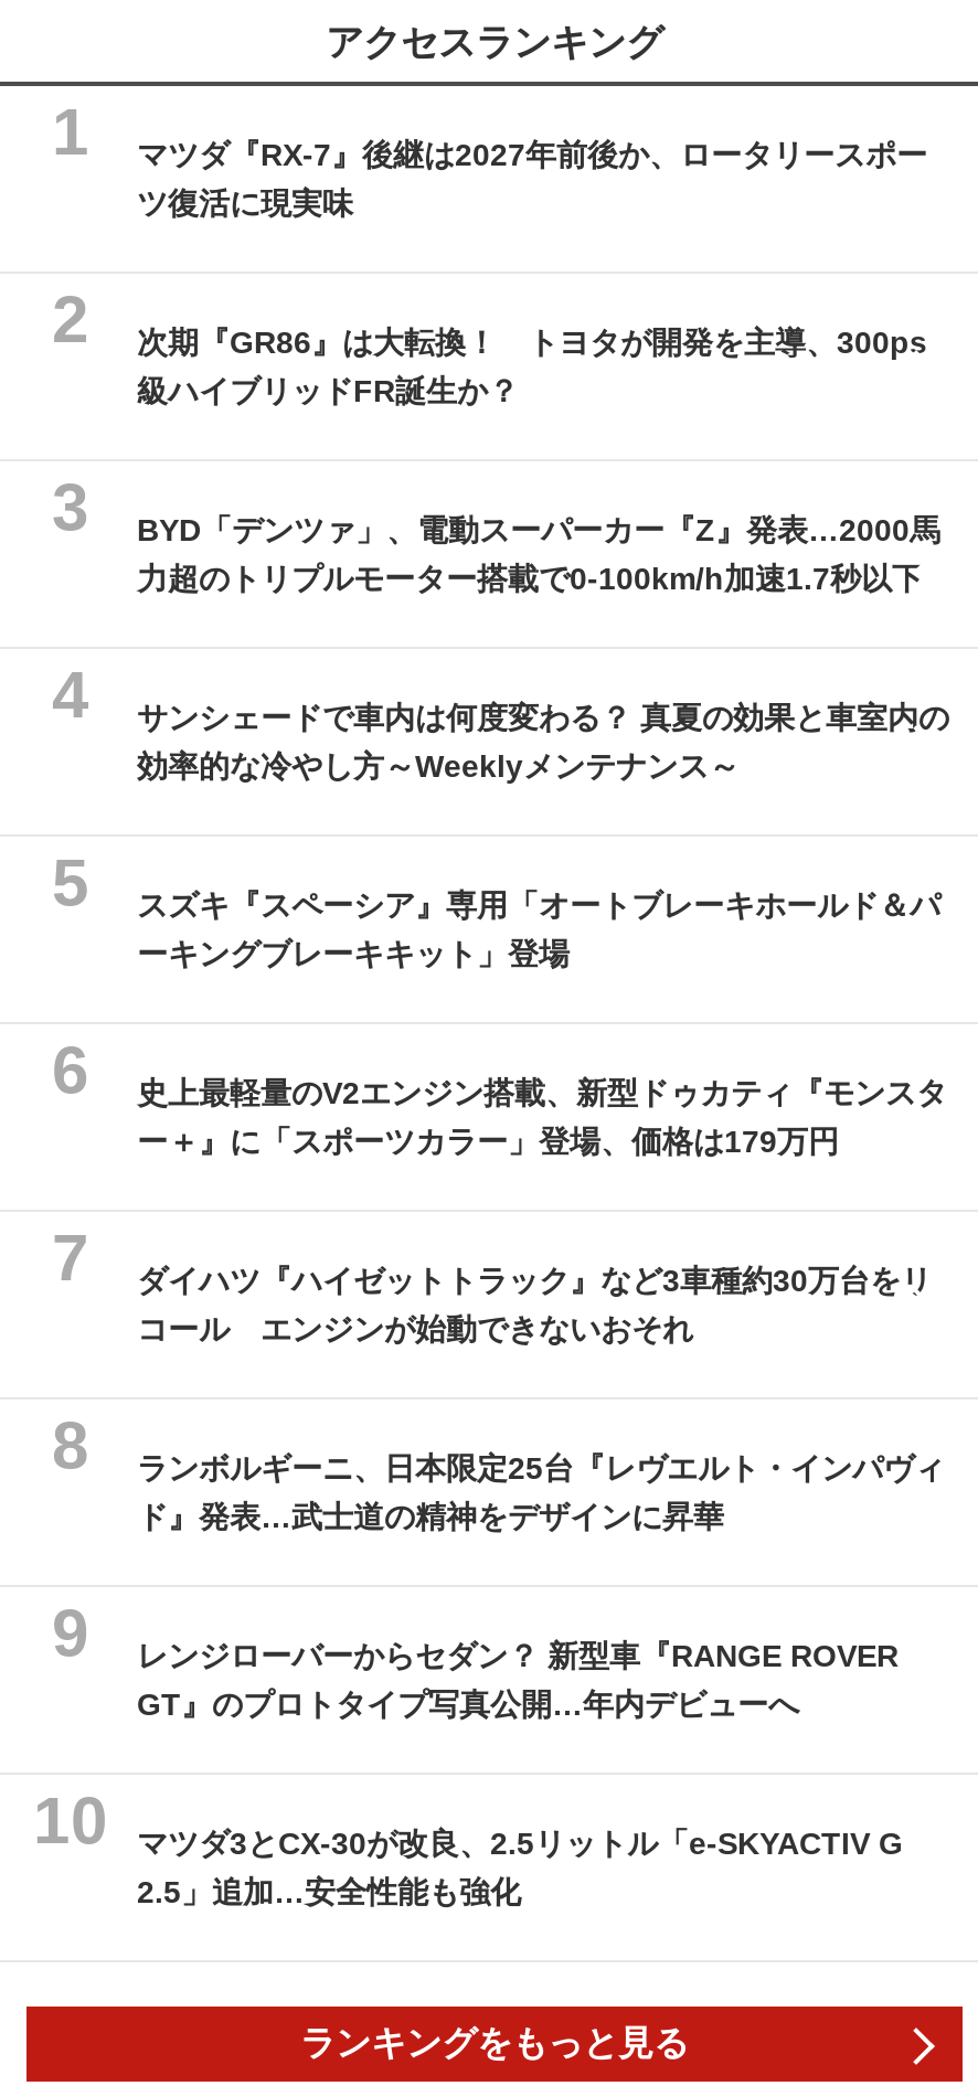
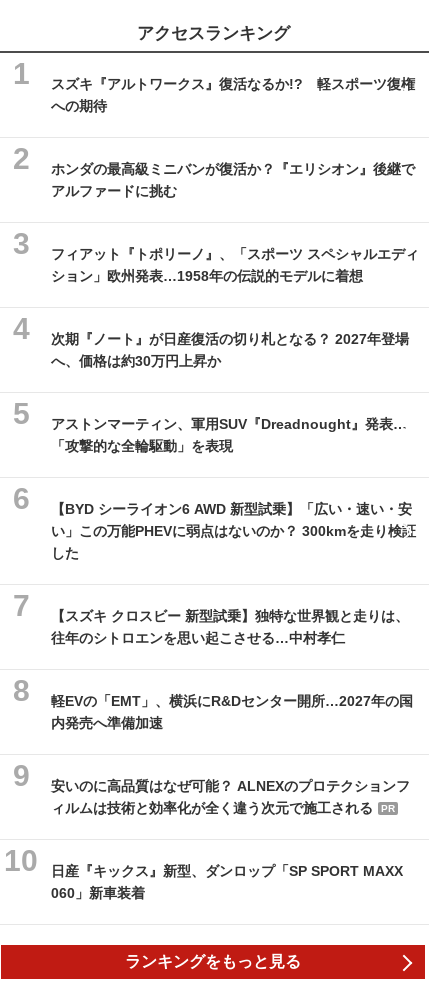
- マツダ『RX-7』後継は2027年前後か、ロータリースポー
- ツ復活に現実味
+ スズキ『アルトワークス』復活なるか!? 軽スポーツ復権
+ への期待

- 次期『GR86』は大転換！ トヨタが開発を主導、300ps
- 級ハイブリッドFR誕生か？
+ ホンダの最高級ミニバンが復活か？『エリシオン』後継で
+ アルファードに挑む

- BYD「デンツァ」、電動スーパーカー『Z』発表…2000馬
- 力超のトリプルモーター搭載で0-100km/h加速1.7秒以下
+ フィアット『トポリーノ』、「スポーツ スペシャルエディ
+ ション」欧州発表…1958年の伝説的モデルに着想

- サンシェードで車内は何度変わる？ 真夏の効果と車室内の
- 効率的な冷やし方～Weeklyメンテナンス～
+ 次期『ノート』が日産復活の切り札となる？ 2027年登場
+ へ、価格は約30万円上昇か

- スズキ『スペーシア』専用「オートブレーキホールド＆パ
- ーキングブレーキキット」登場
+ アストンマーティン、軍用SUV『Dreadnought』発表…
+ 「攻撃的な全輪駆動」を表現

- 史上最軽量のV2エンジン搭載、新型ドゥカティ『モンスタ
- ー＋』に「スポーツカラー」登場、価格は179万円
+ 【BYD シーライオン6 AWD 新型試乗】「広い・速い・安
+ い」この万能PHEVに弱点はないのか？ 300kmを走り検証
+ した

- ダイハツ『ハイゼットトラック』など3車種約30万台をリ
- コール エンジンが始動できないおそれ
+ 【スズキ クロスビー 新型試乗】独特な世界観と走りは、
+ 往年のシトロエンを思い起こさせる…中村孝仁

- ランボルギーニ、日本限定25台『レヴエルト・インパヴィ
- ド』発表…武士道の精神をデザインに昇華
+ 軽EVの「EMT」、横浜にR&Dセンター開所…2027年の国
+ 内発売へ準備加速

- レンジローバーからセダン？ 新型車『RANGE ROVER
- GT』のプロトタイプ写真公開…年内デビューへ
+ 安いのに高品質はなぜ可能？ ALNEXのプロテクションフ
+ ィルムは技術と効率化が全く違う次元で施工される
+ PR

- マツダ3とCX-30が改良、2.5リットル「e-SKYACTIV G
- 2.5」追加…安全性能も強化
+ 日産『キックス』新型、ダンロップ「SP SPORT MAXX
+ 060」新車装着
